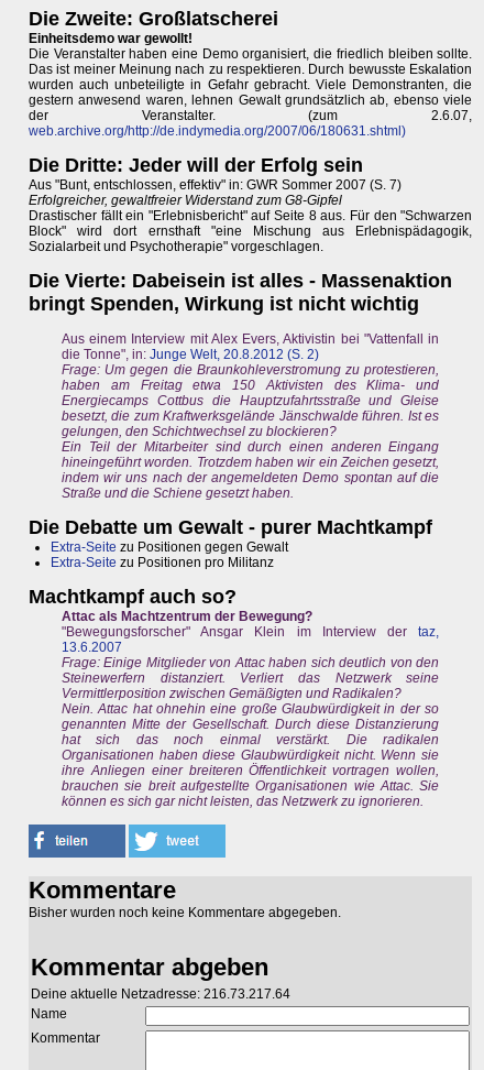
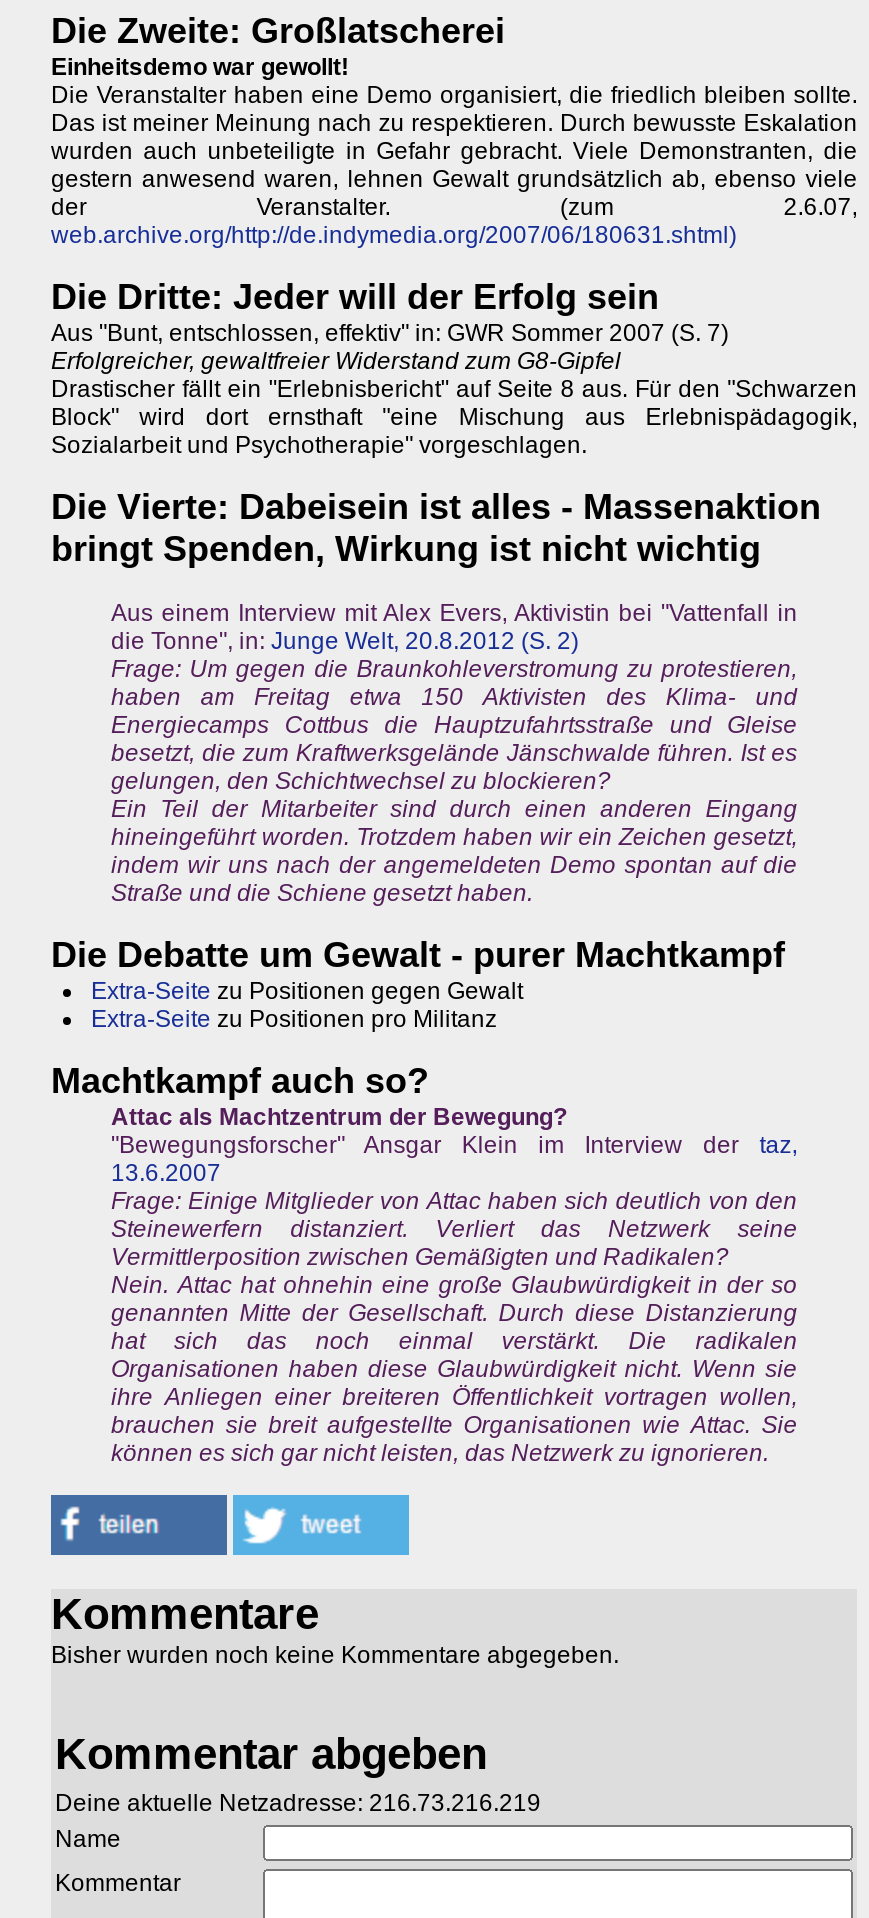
- Deine aktuelle Netzadresse: 216.73.217.64
+ Deine aktuelle Netzadresse: 216.73.216.219
